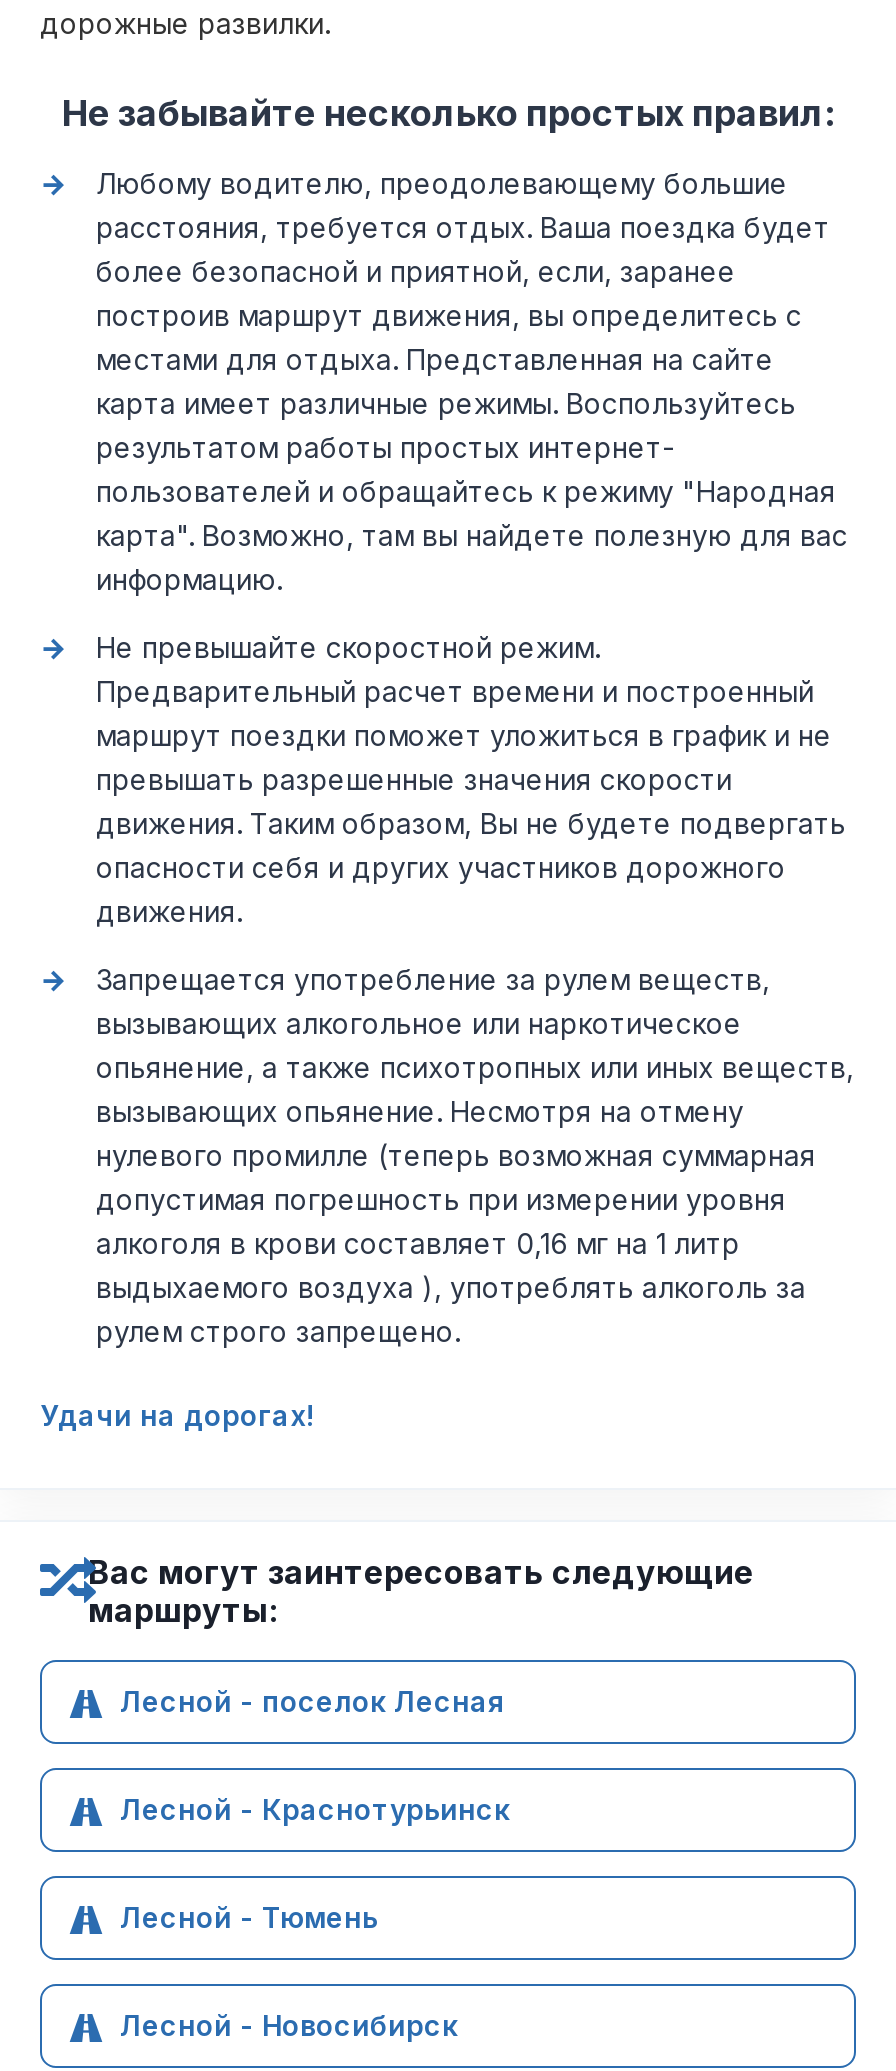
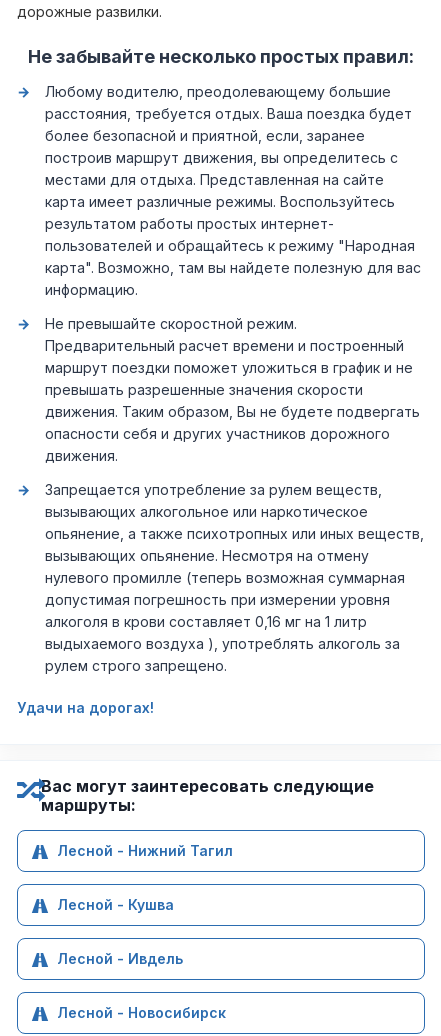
- Лесной - поселок Лесная
+ Лесной - Нижний Тагил

- Лесной - Краснотурьинск
+ Лесной - Кушва

- Лесной - Тюмень
+ Лесной - Ивдель
